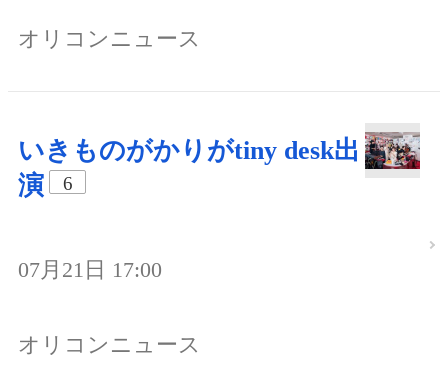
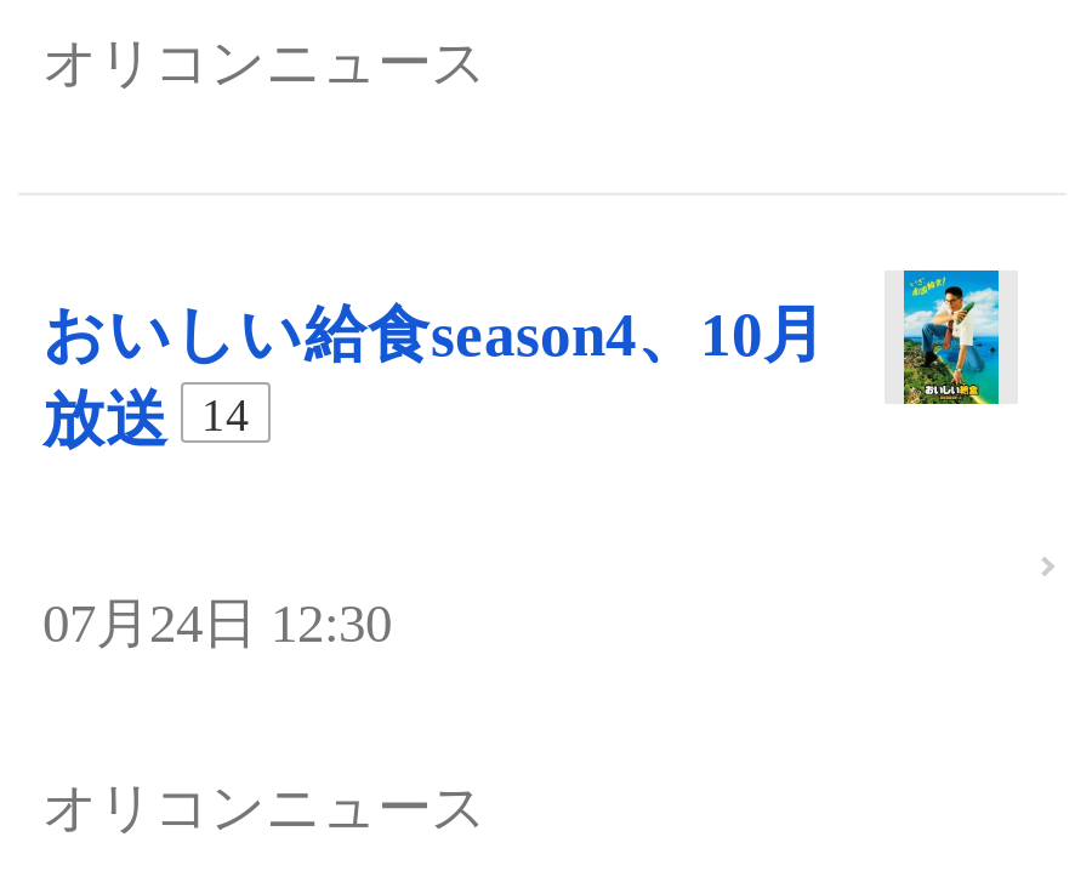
- [image]
- いきものがかりがtiny desk出
- 演
- 6
+ [image]
+ おいしい給食season4、10月
+ 放送
+ 14

- 07月21日 17:00
+ 07月24日 12:30
